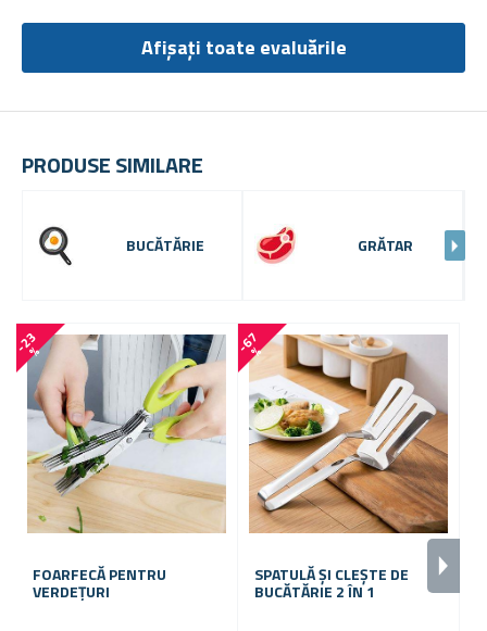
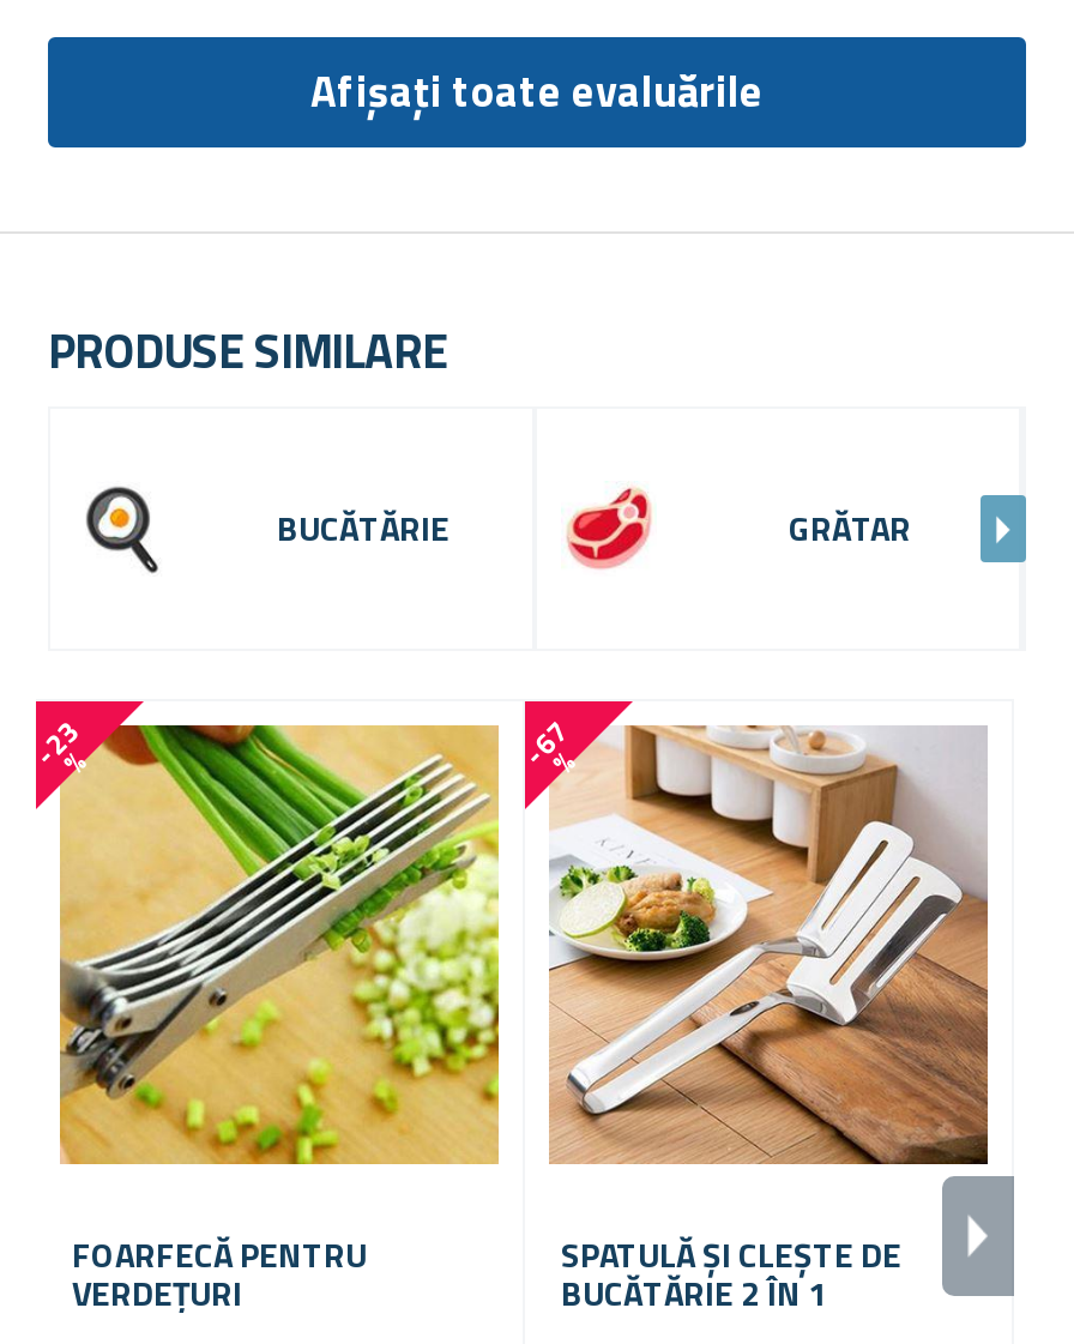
- [image]
+ [image]
